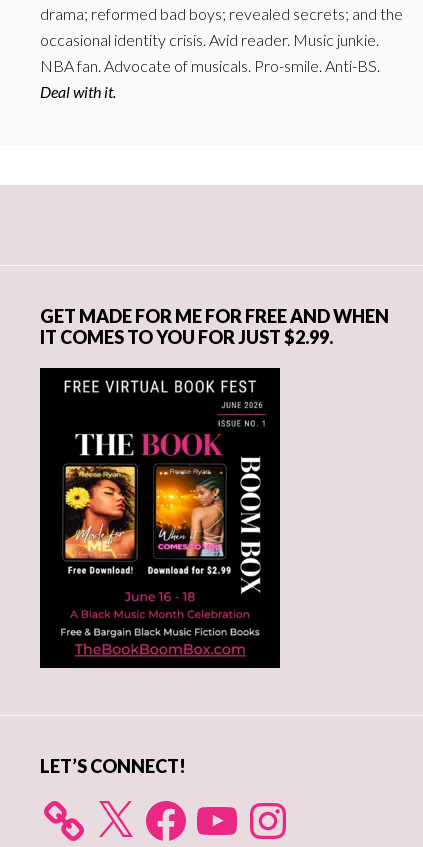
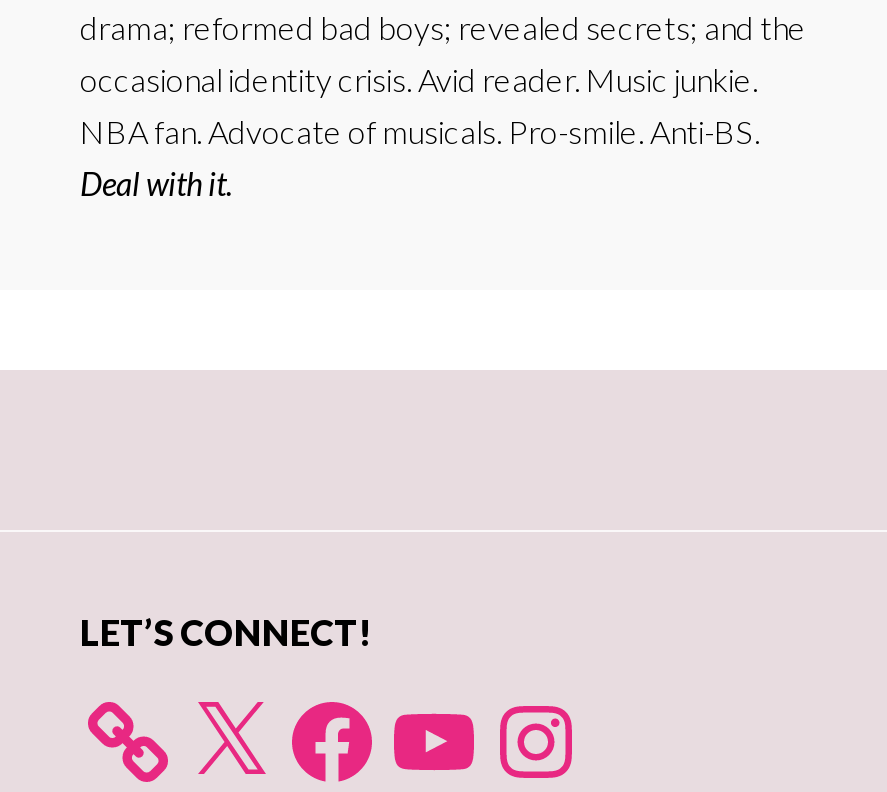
- GET MADE FOR ME FOR FREE AND WHEN
- IT COMES TO YOU FOR JUST $2.99.

- [image]
